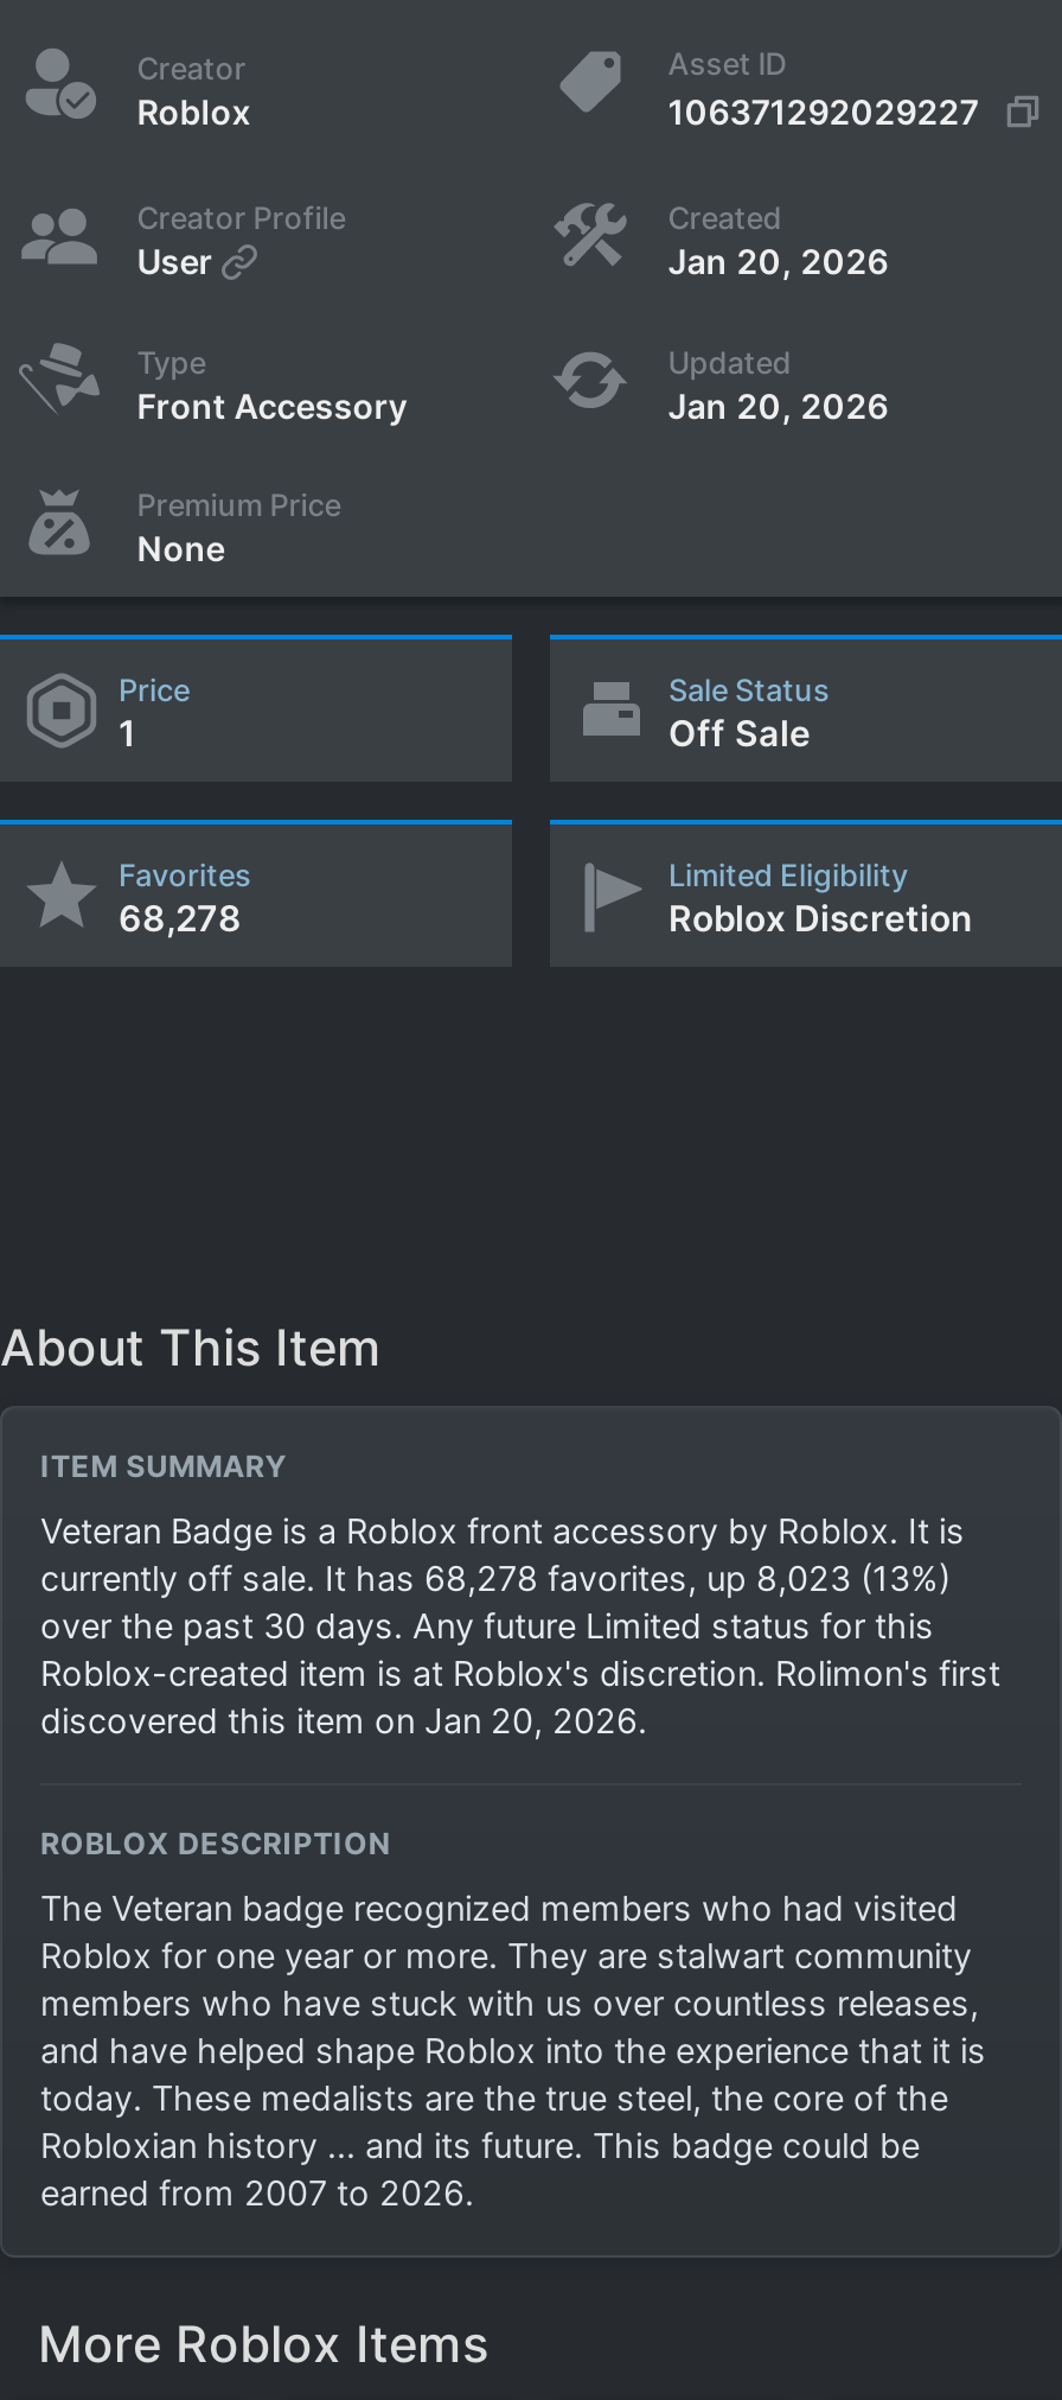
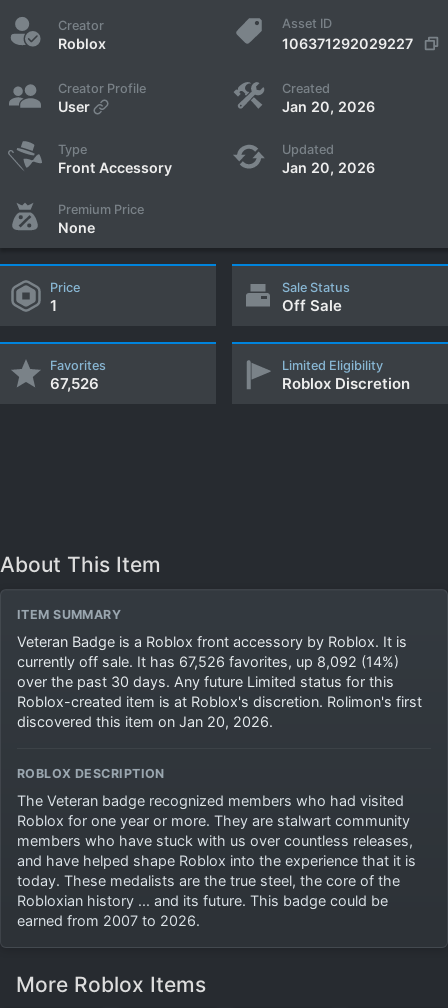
- 68,278
+ 67,526

- currently off sale. It has 68,278 favorites, up 8,023 (13%)
+ currently off sale. It has 67,526 favorites, up 8,092 (14%)
